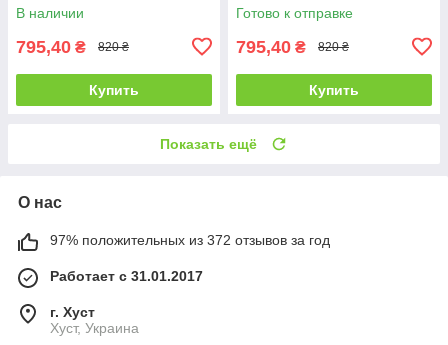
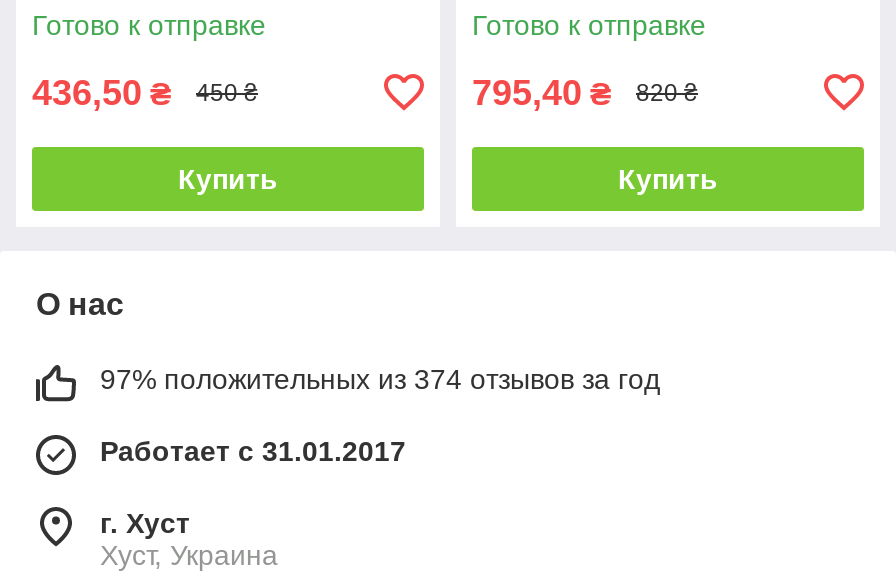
- В наличии
+ Готово к отправке

- 795,40 ₴
- 820 ₴
+ 436,50 ₴
+ 450 ₴

- Показать ещё

- 97% положительных из 372 отзывов за год
+ 97% положительных из 374 отзывов за год
